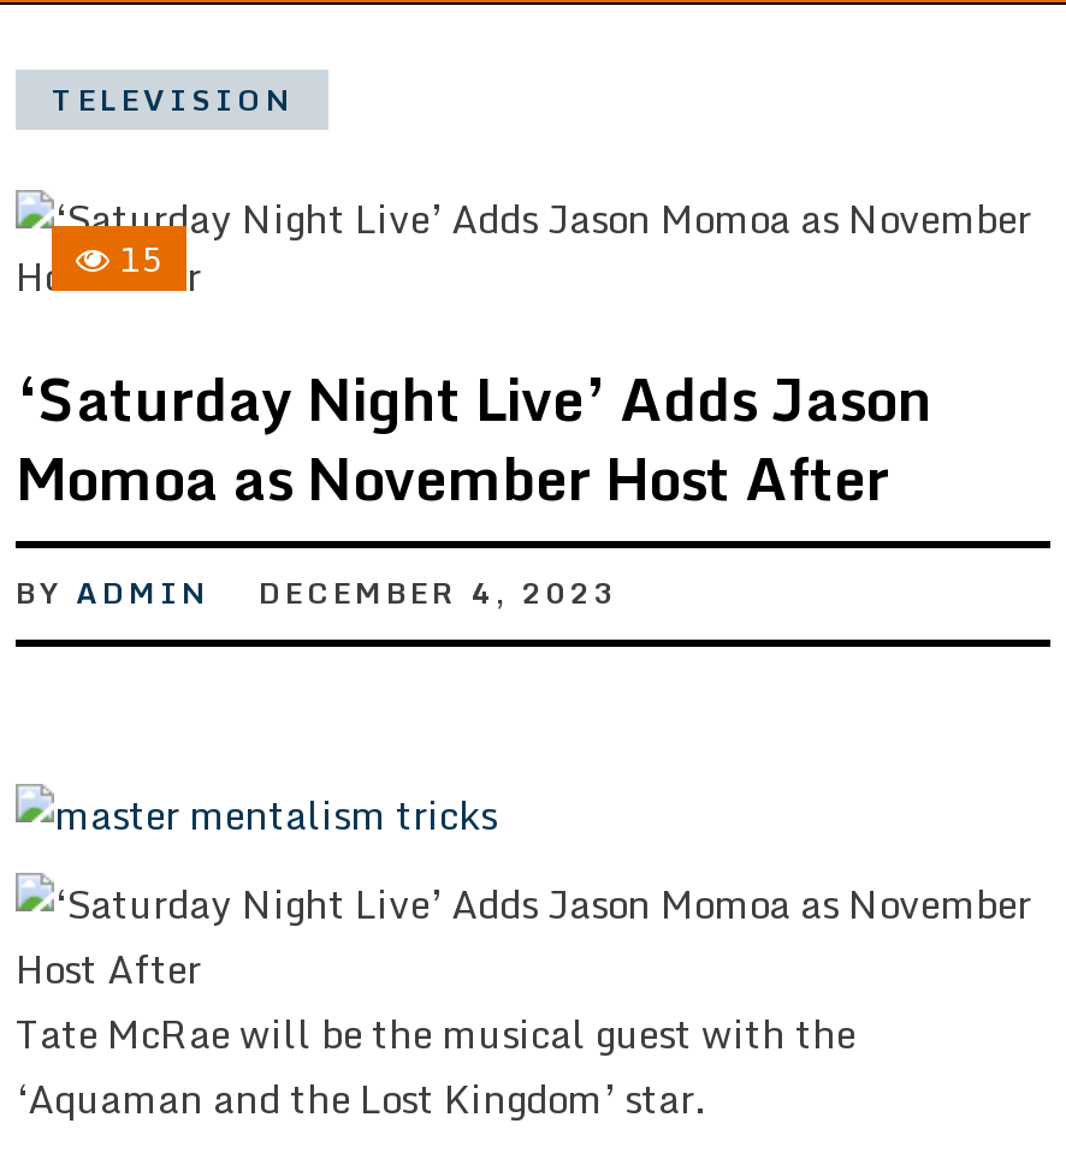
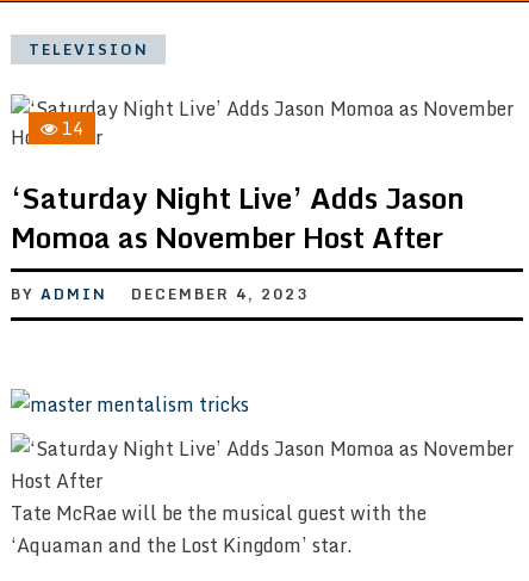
- 15
+ 14
